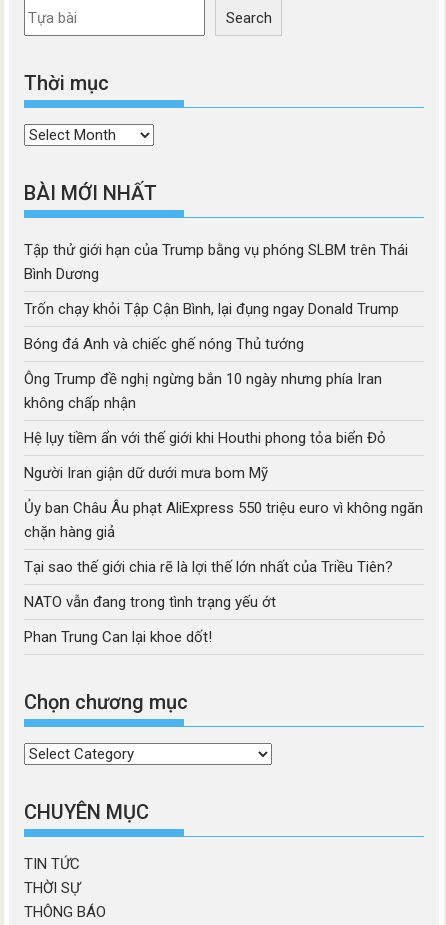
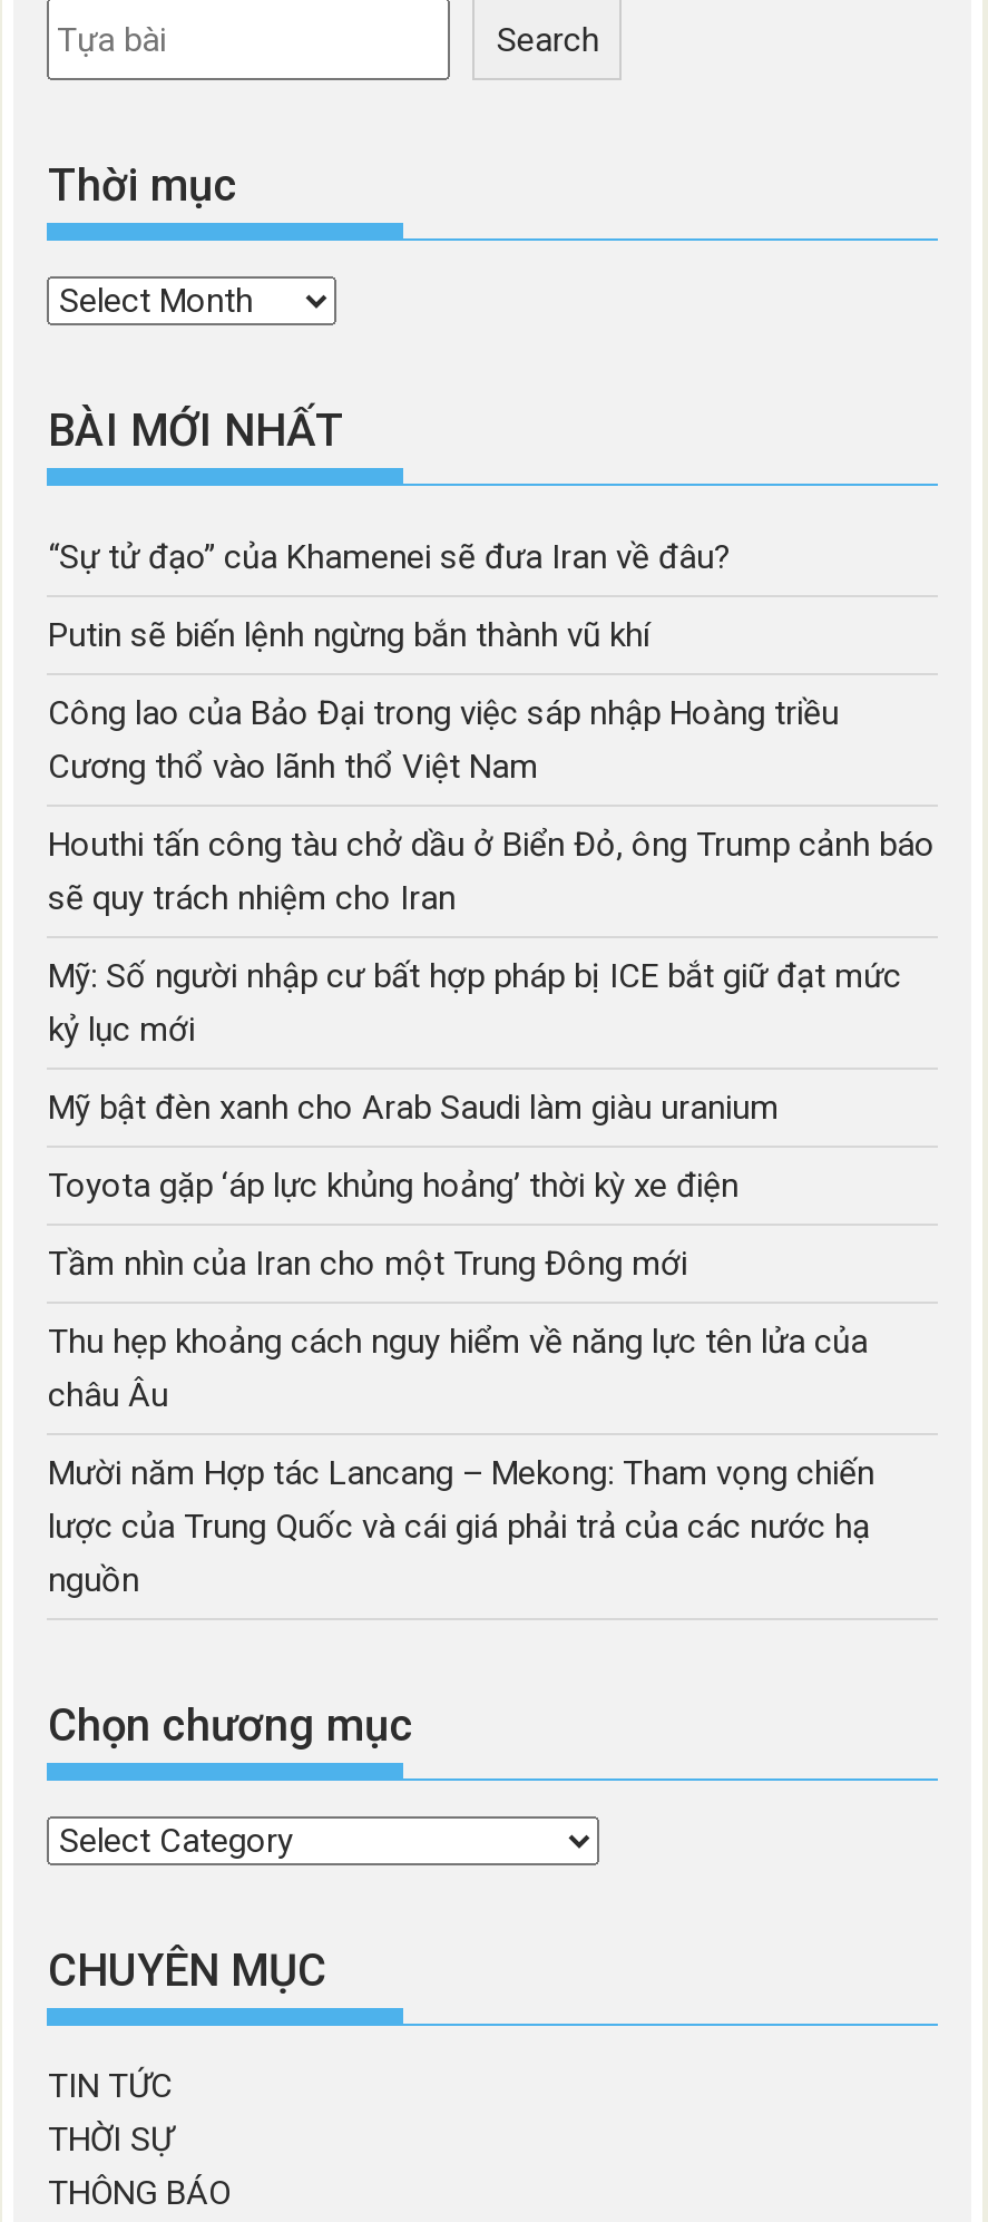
- Tập thử giới hạn của Trump bằng vụ phóng SLBM trên Thái
- Bình Dương
+ “Sự tử đạo” của Khamenei sẽ đưa Iran về đâu?

- Trốn chạy khỏi Tập Cận Bình, lại đụng ngay Donald Trump
+ Putin sẽ biến lệnh ngừng bắn thành vũ khí

- Bóng đá Anh và chiếc ghế nóng Thủ tướng
+ Công lao của Bảo Đại trong việc sáp nhập Hoàng triều
+ Cương thổ vào lãnh thổ Việt Nam

- Ông Trump đề nghị ngừng bắn 10 ngày nhưng phía Iran
- không chấp nhận
+ Houthi tấn công tàu chở dầu ở Biển Đỏ, ông Trump cảnh báo
+ sẽ quy trách nhiệm cho Iran

- Hệ lụy tiềm ẩn với thế giới khi Houthi phong tỏa biển Đỏ
+ Mỹ: Số người nhập cư bất hợp pháp bị ICE bắt giữ đạt mức
+ kỷ lục mới

- Người Iran giận dữ dưới mưa bom Mỹ
+ Mỹ bật đèn xanh cho Arab Saudi làm giàu uranium

- Ủy ban Châu Âu phạt AliExpress 550 triệu euro vì không ngăn
- chặn hàng giả
+ Toyota gặp ‘áp lực khủng hoảng’ thời kỳ xe điện

- Tại sao thế giới chia rẽ là lợi thế lớn nhất của Triều Tiên?
+ Tầm nhìn của Iran cho một Trung Đông mới

- NATO vẫn đang trong tình trạng yếu ớt
+ Thu hẹp khoảng cách nguy hiểm về năng lực tên lửa của
+ châu Âu

- Phan Trung Can lại khoe dốt!
+ Mười năm Hợp tác Lancang – Mekong: Tham vọng chiến
+ lược của Trung Quốc và cái giá phải trả của các nước hạ
+ nguồn
